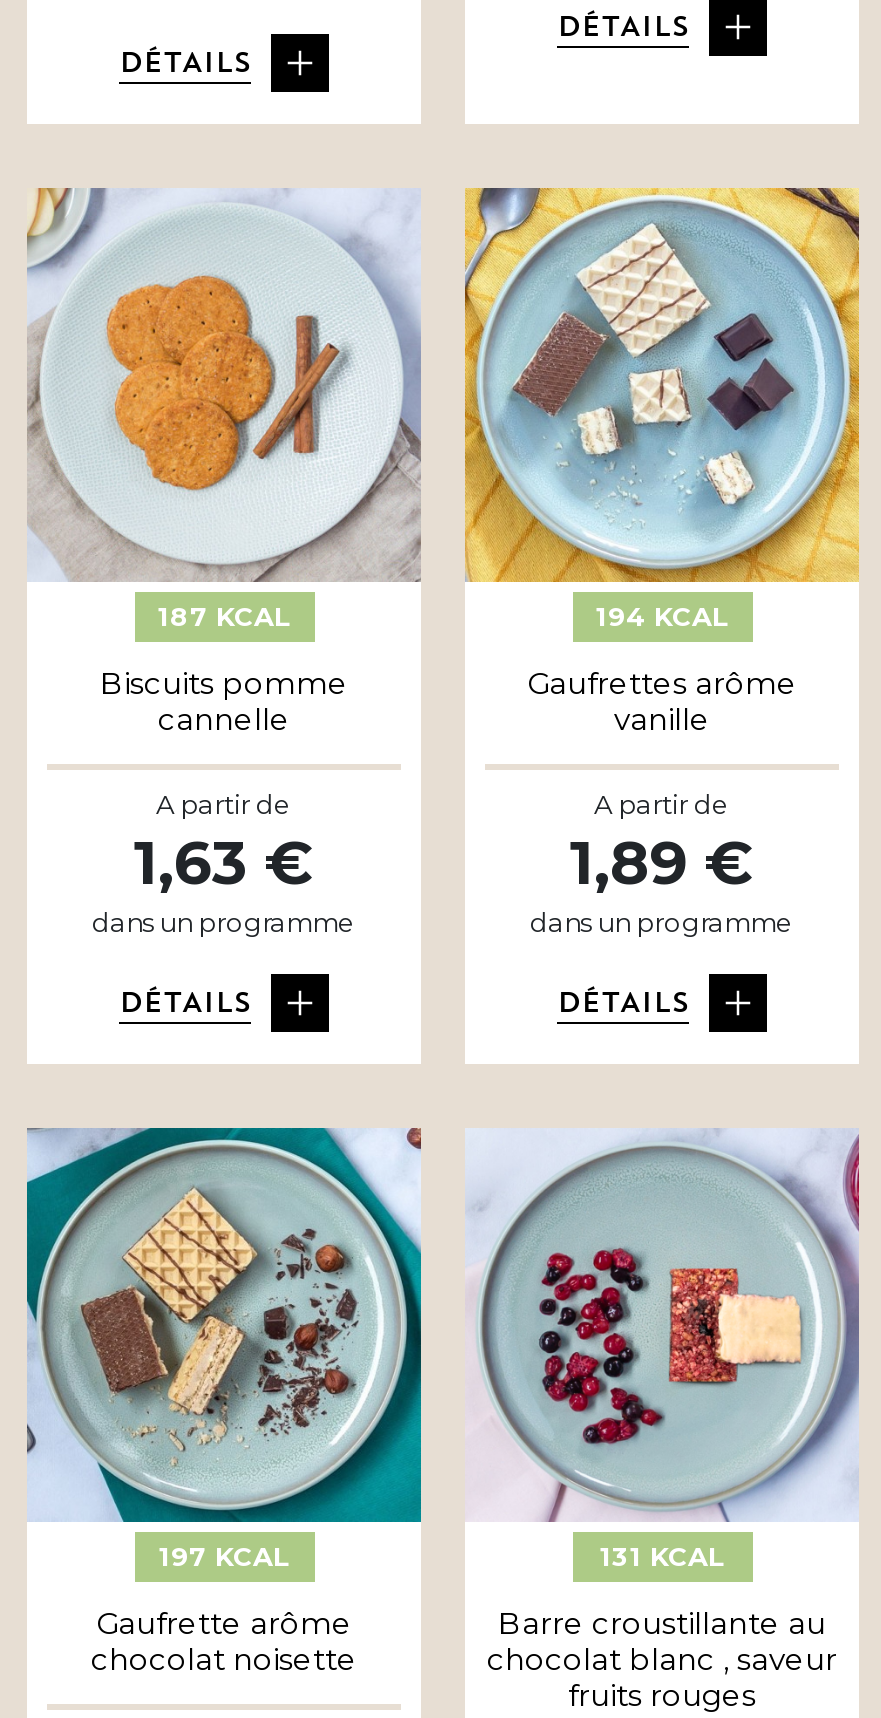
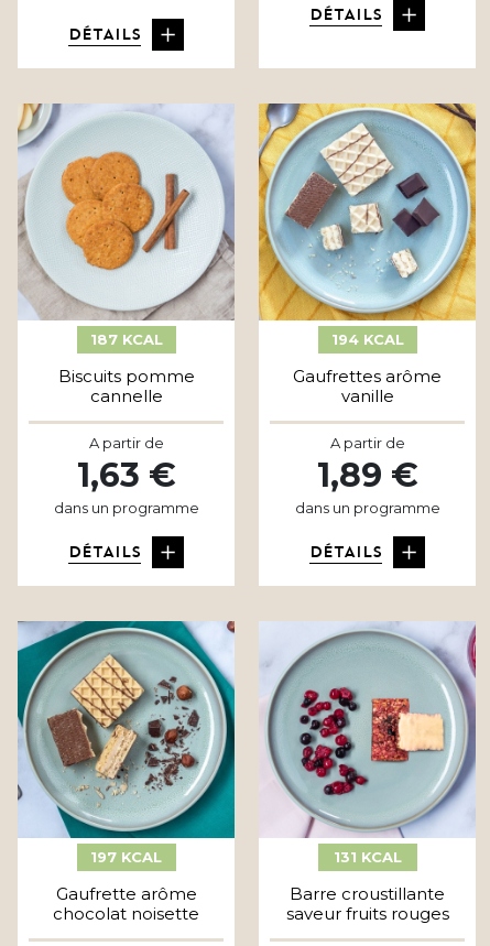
- Barre croustillante au
- chocolat blanc , saveur
- fruits rouges
+ Barre croustillante
+ saveur fruits rouges
